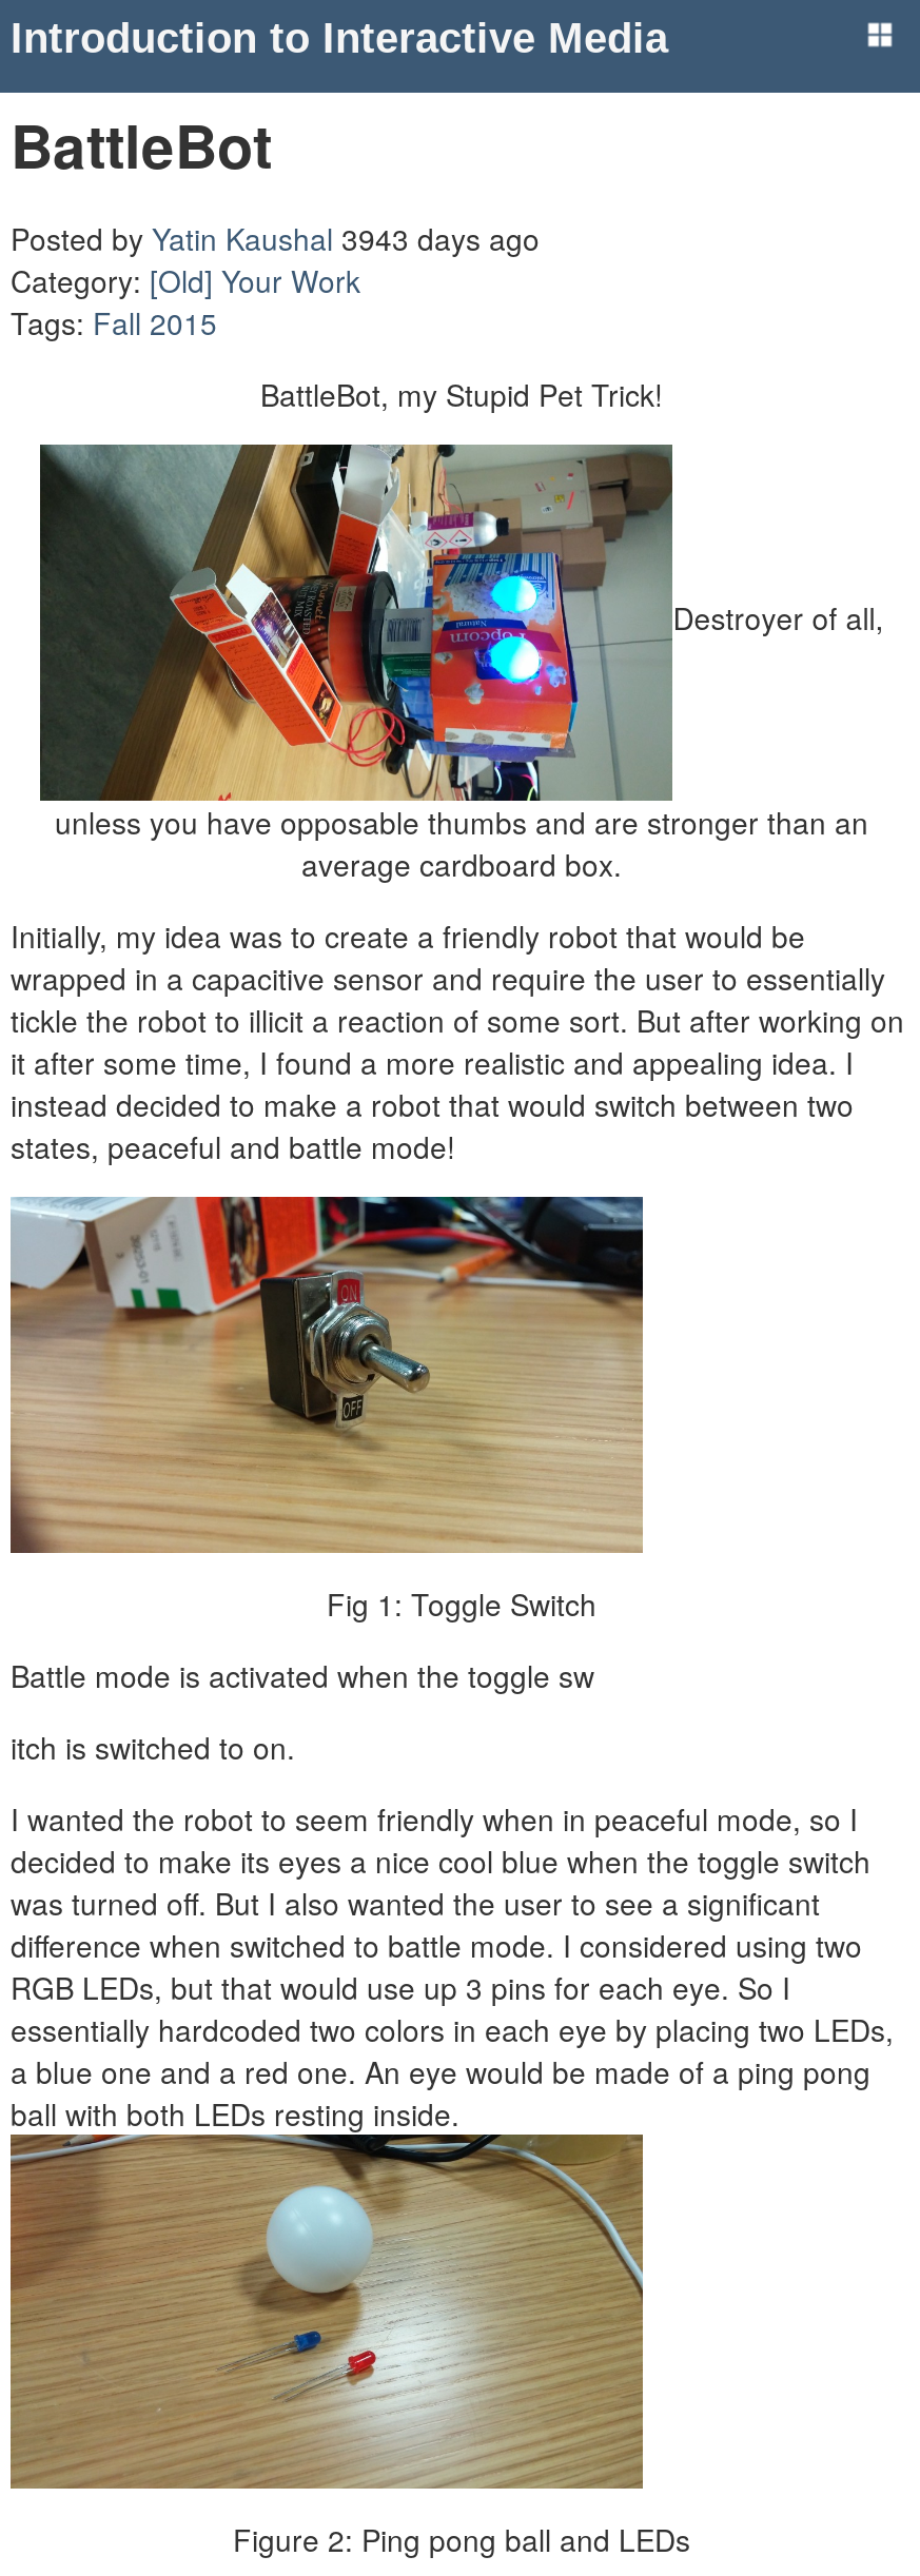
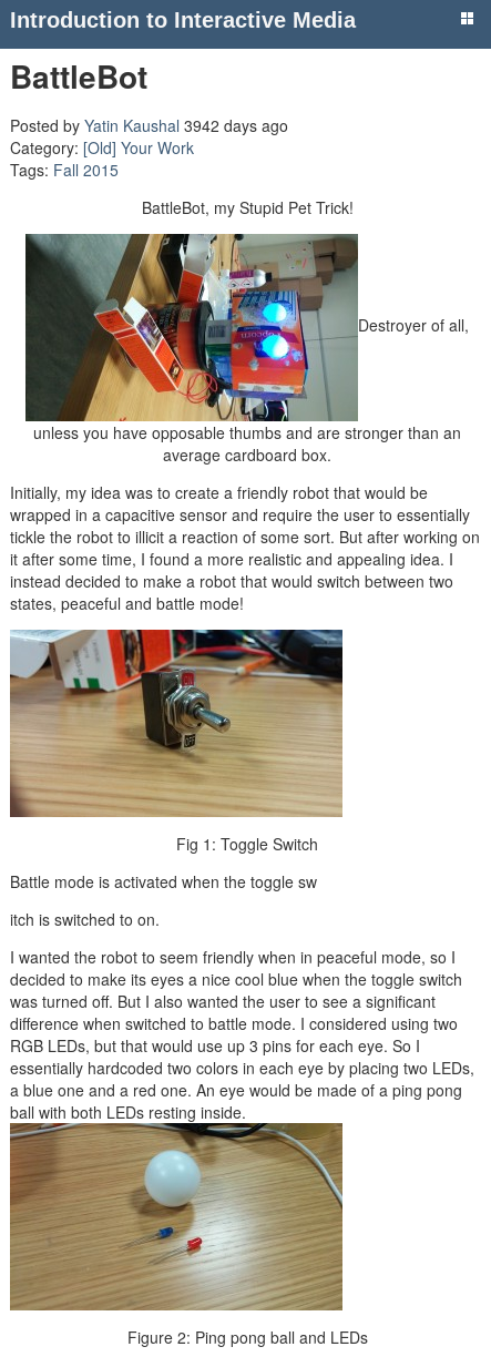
- Posted by Yatin Kaushal 3943 days ago
+ Posted by Yatin Kaushal 3942 days ago
